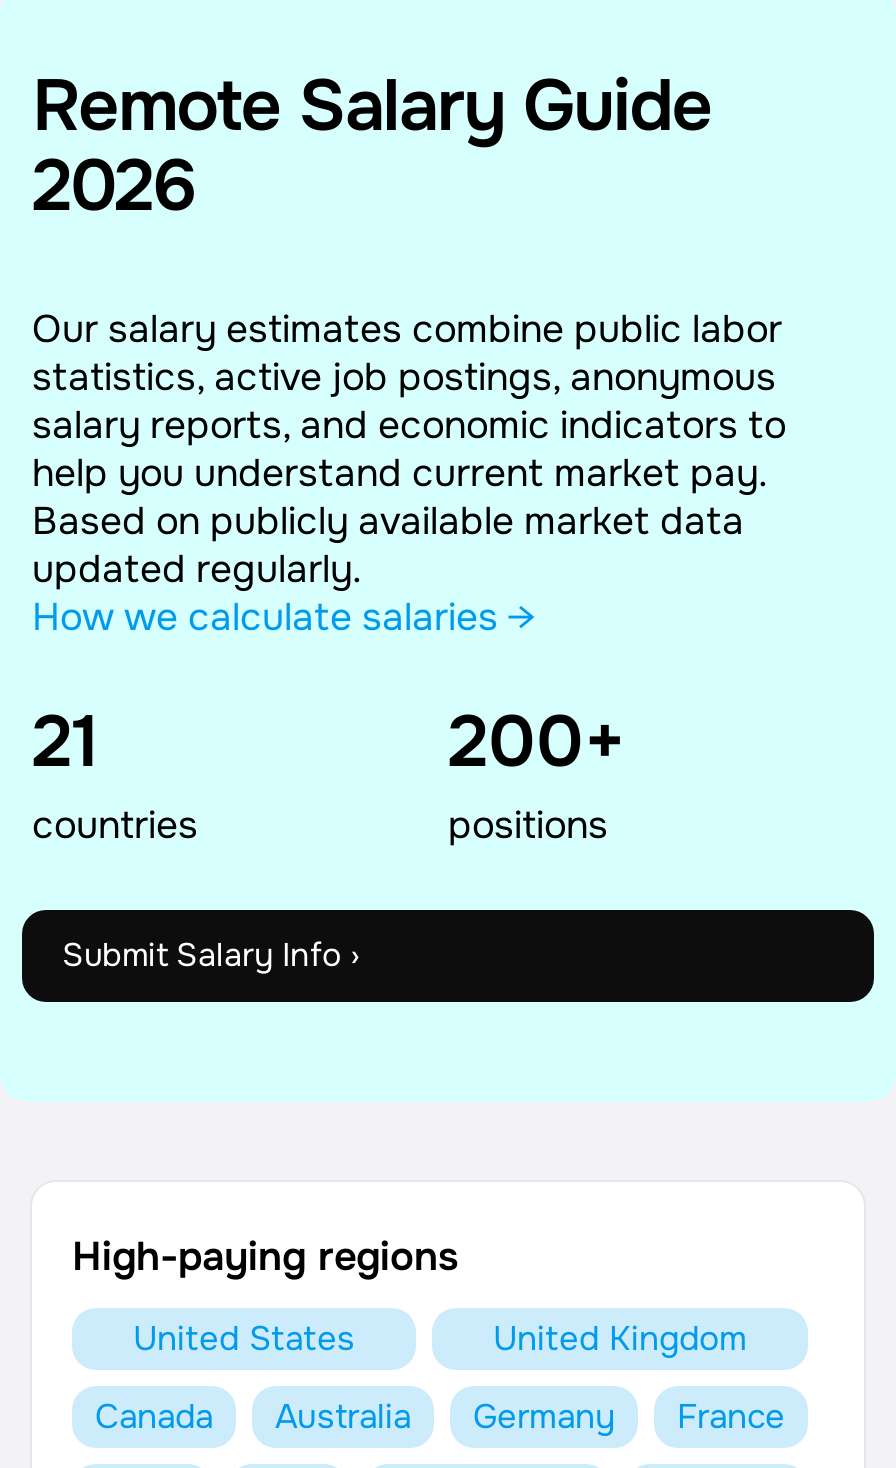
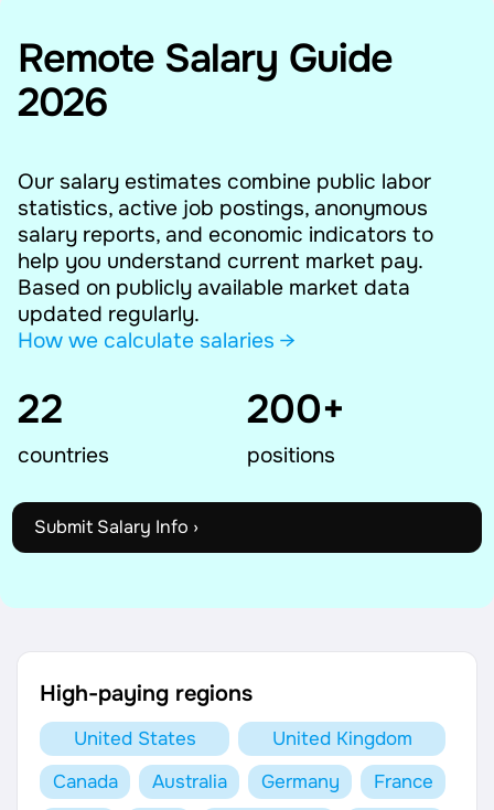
- 21
+ 22
